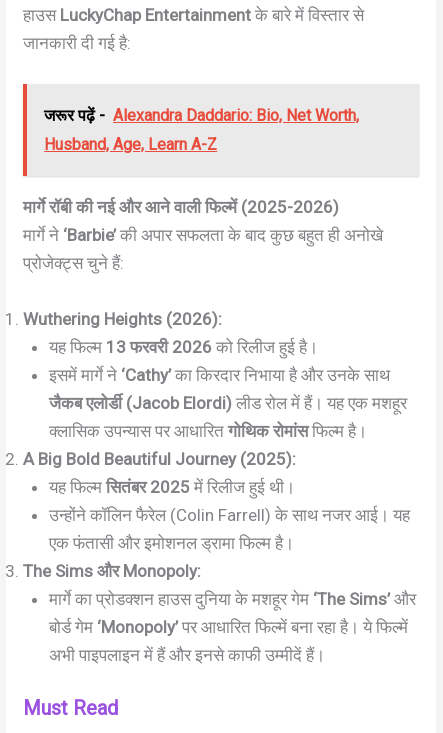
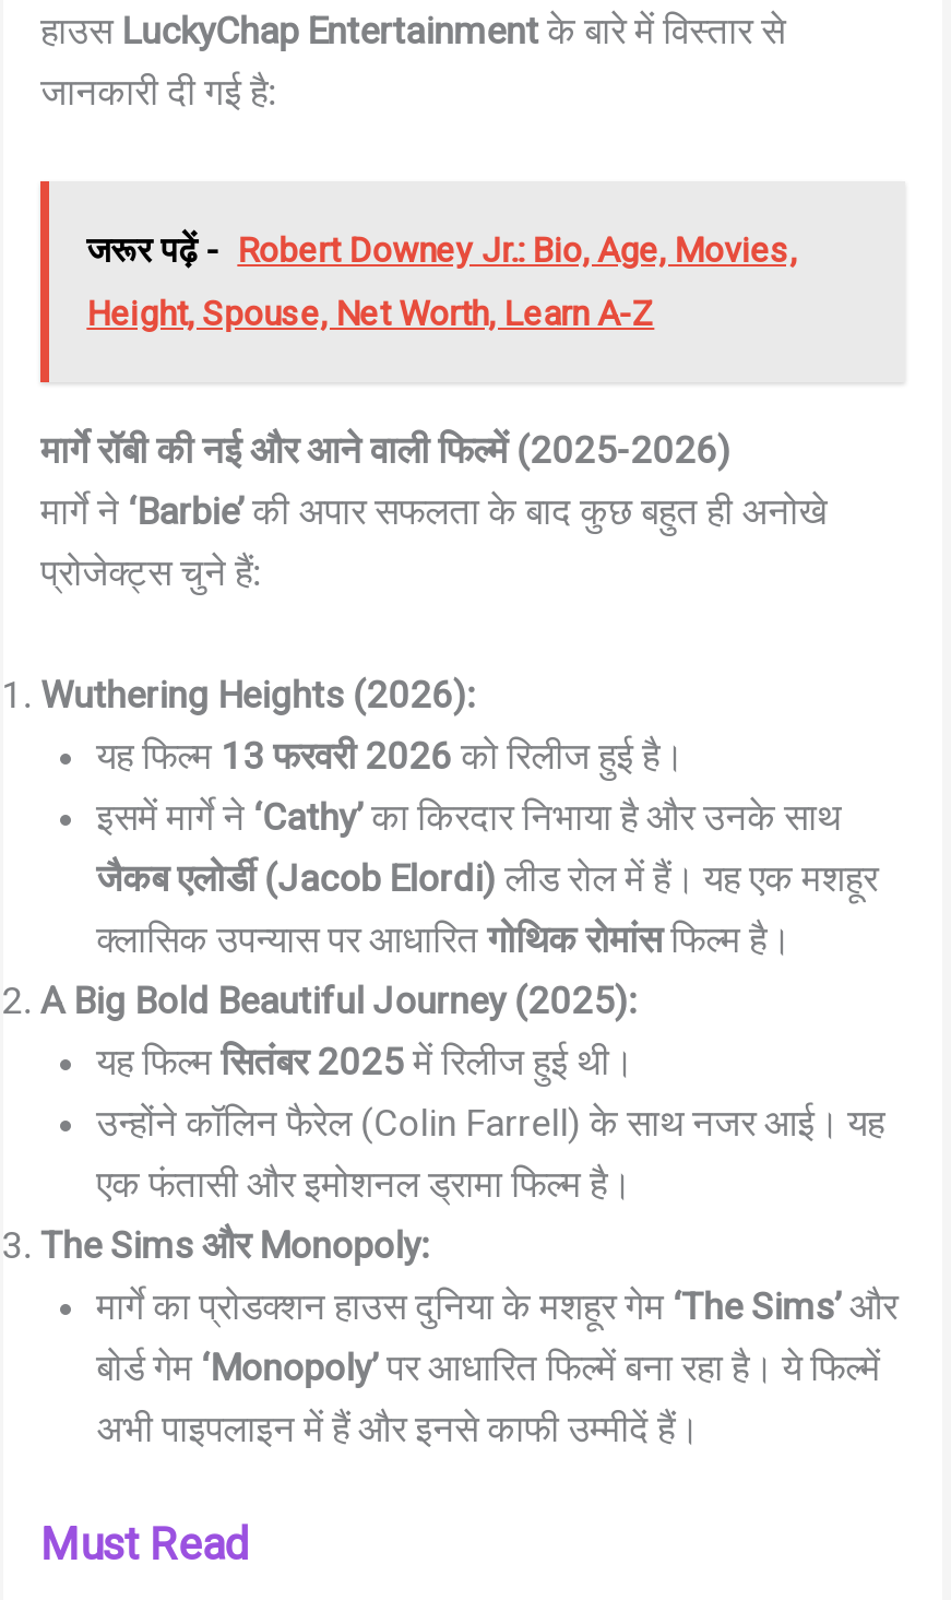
- जरूर पढ़ें - Alexandra Daddario: Bio, Net Worth,
+ जरूर पढ़ें - Robert Downey Jr.: Bio, Age, Movies,

- Husband, Age, Learn A-Z
+ Height, Spouse, Net Worth, Learn A-Z
